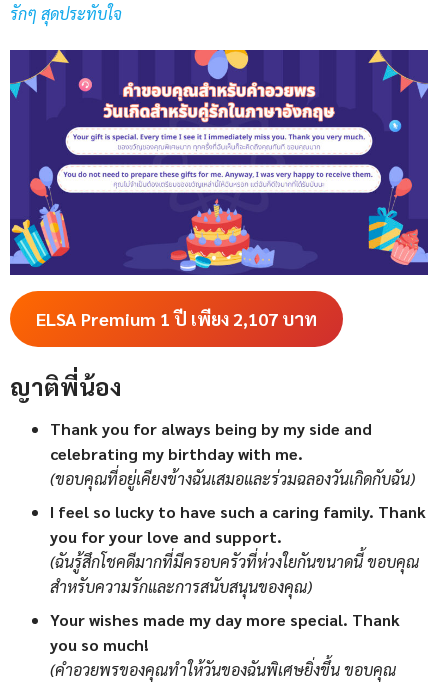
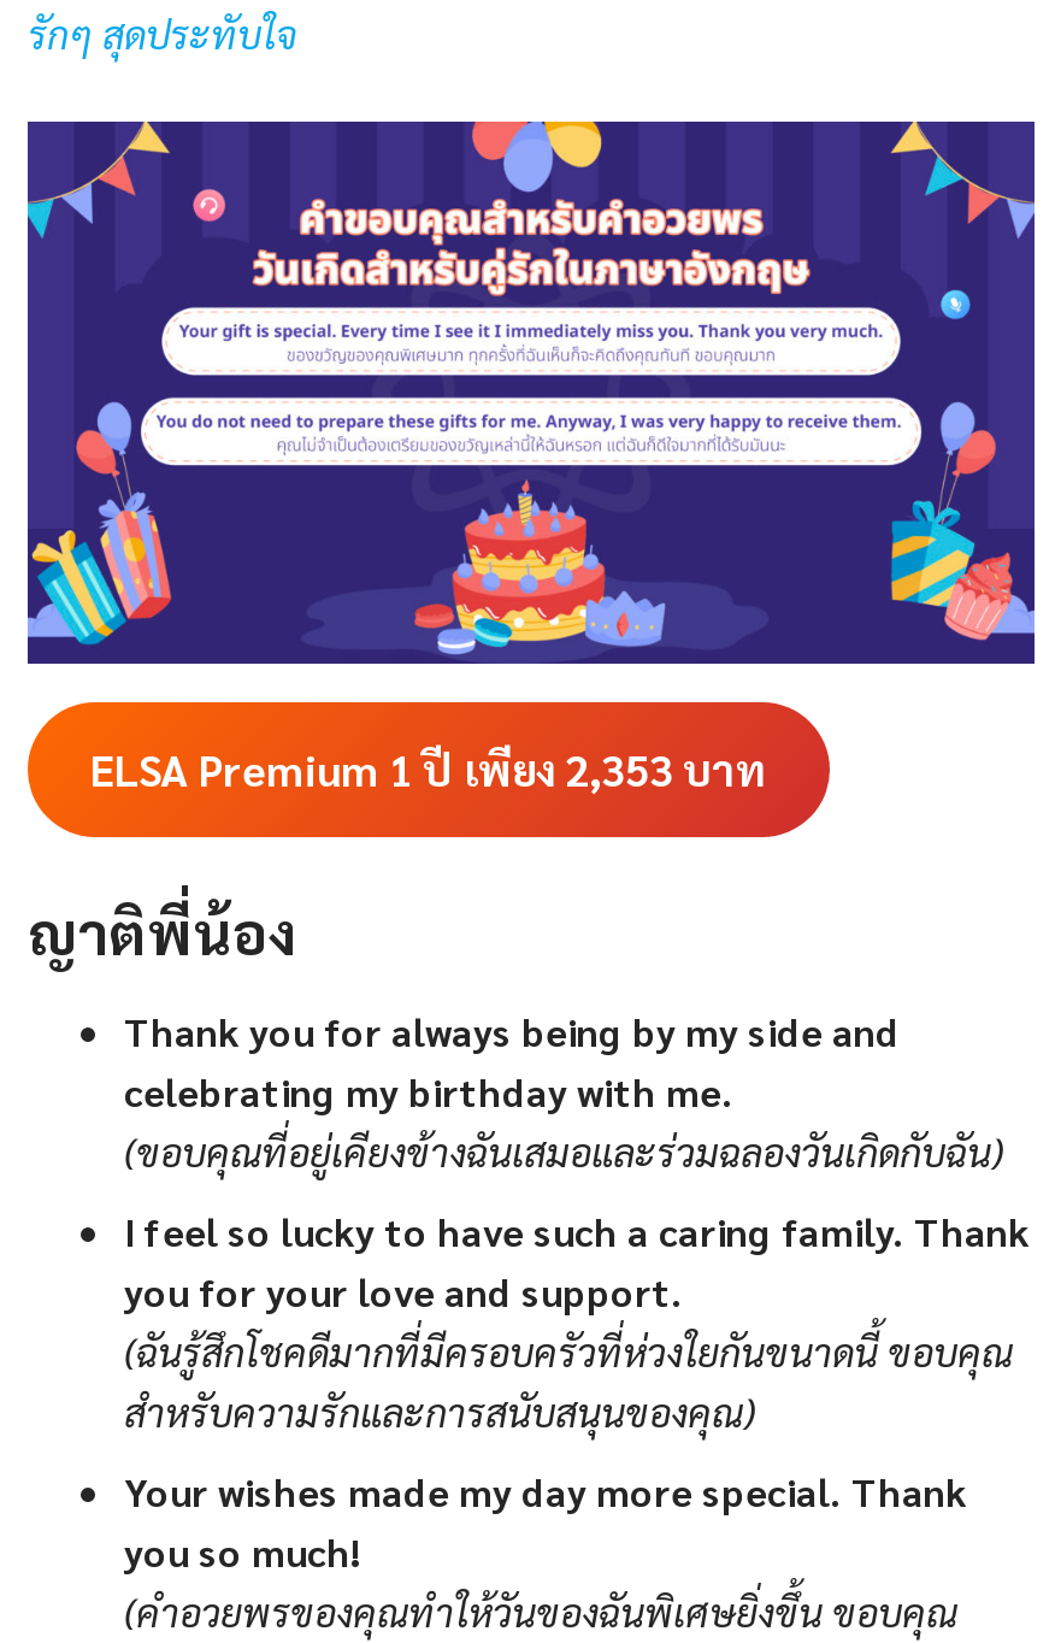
- ELSA Premium 1 ปี เพียง 2,107 บาท
+ ELSA Premium 1 ปี เพียง 2,353 บาท
